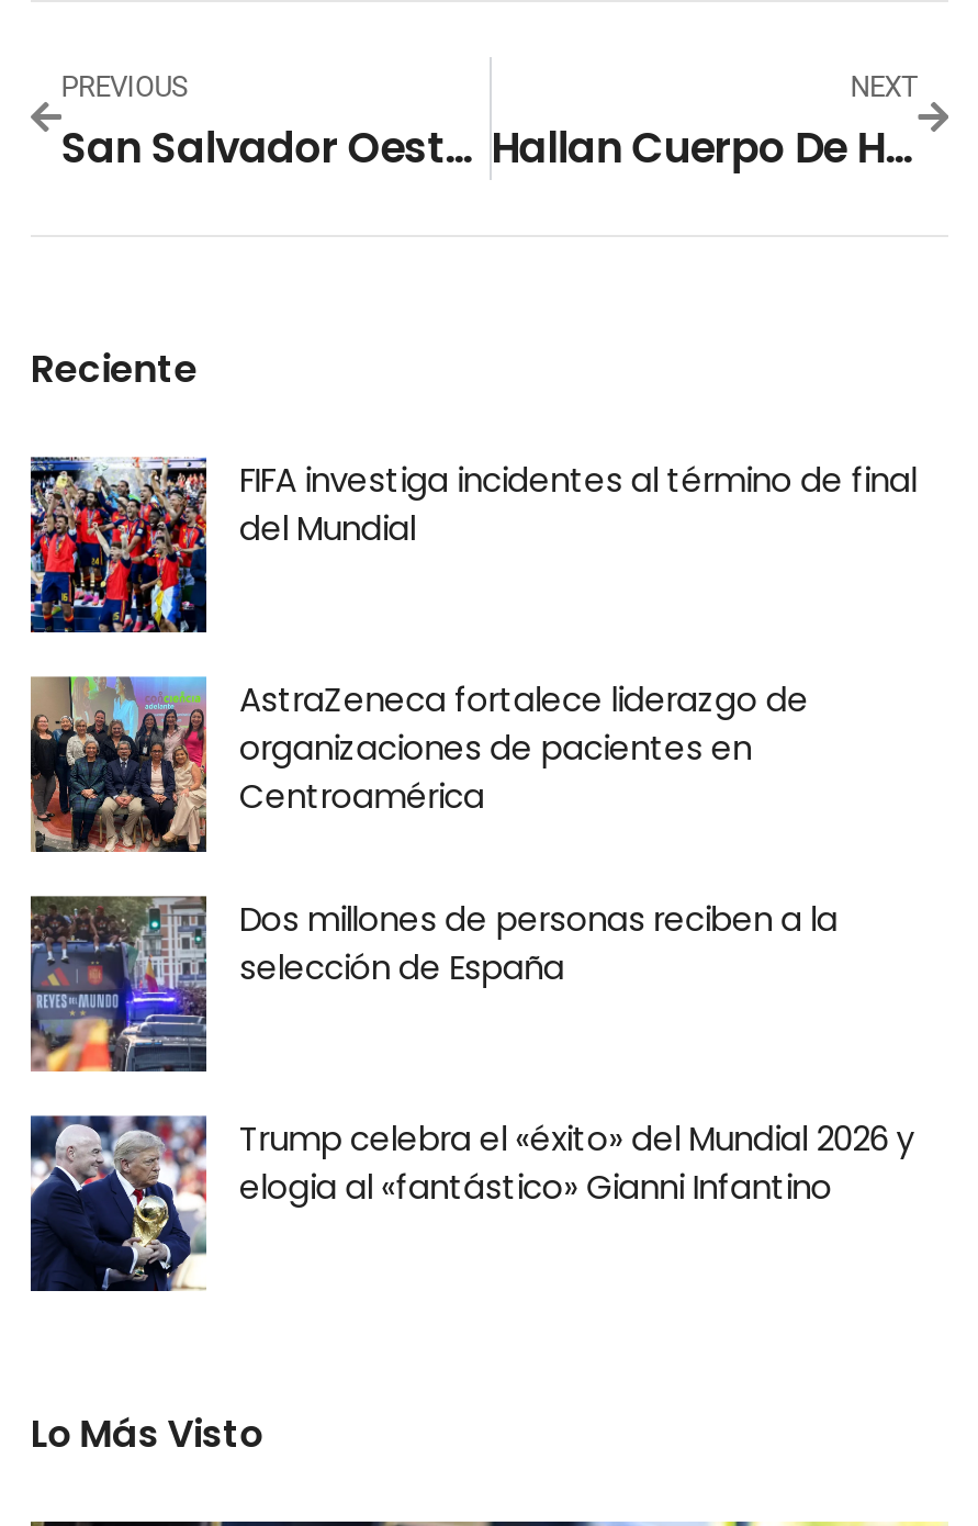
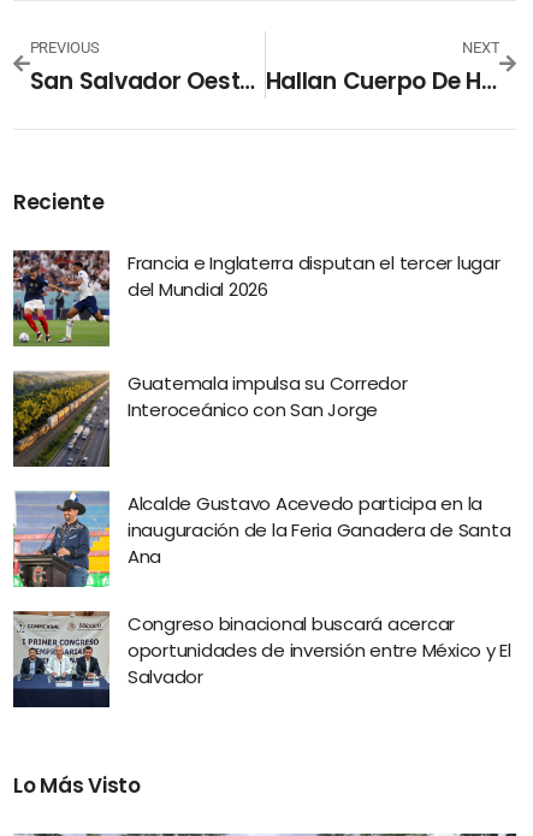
- [image]
- FIFA investiga incidentes al término de final
- del Mundial
+ [image]
+ Francia e Inglaterra disputan el tercer lugar
+ del Mundial 2026

- [image]
- AstraZeneca fortalece liderazgo de
- organizaciones de pacientes en
- Centroamérica
+ [image]
+ Guatemala impulsa su Corredor
+ Interoceánico con San Jorge

- [image]
- Dos millones de personas reciben a la
- selección de España
+ [image]
+ Alcalde Gustavo Acevedo participa en la
+ inauguración de la Feria Ganadera de Santa
+ Ana

- [image]
- Trump celebra el «éxito» del Mundial 2026 y
- elogia al «fantástico» Gianni Infantino
+ [image]
+ Congreso binacional buscará acercar
+ oportunidades de inversión entre México y El
+ Salvador
